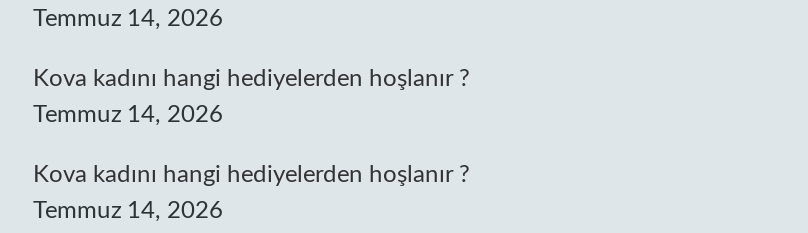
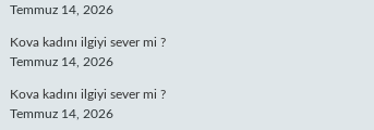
- Kova kadını hangi hediyelerden hoşlanır ?
+ Kova kadını ilgiyi sever mi ?

- Kova kadını hangi hediyelerden hoşlanır ?
+ Kova kadını ilgiyi sever mi ?
